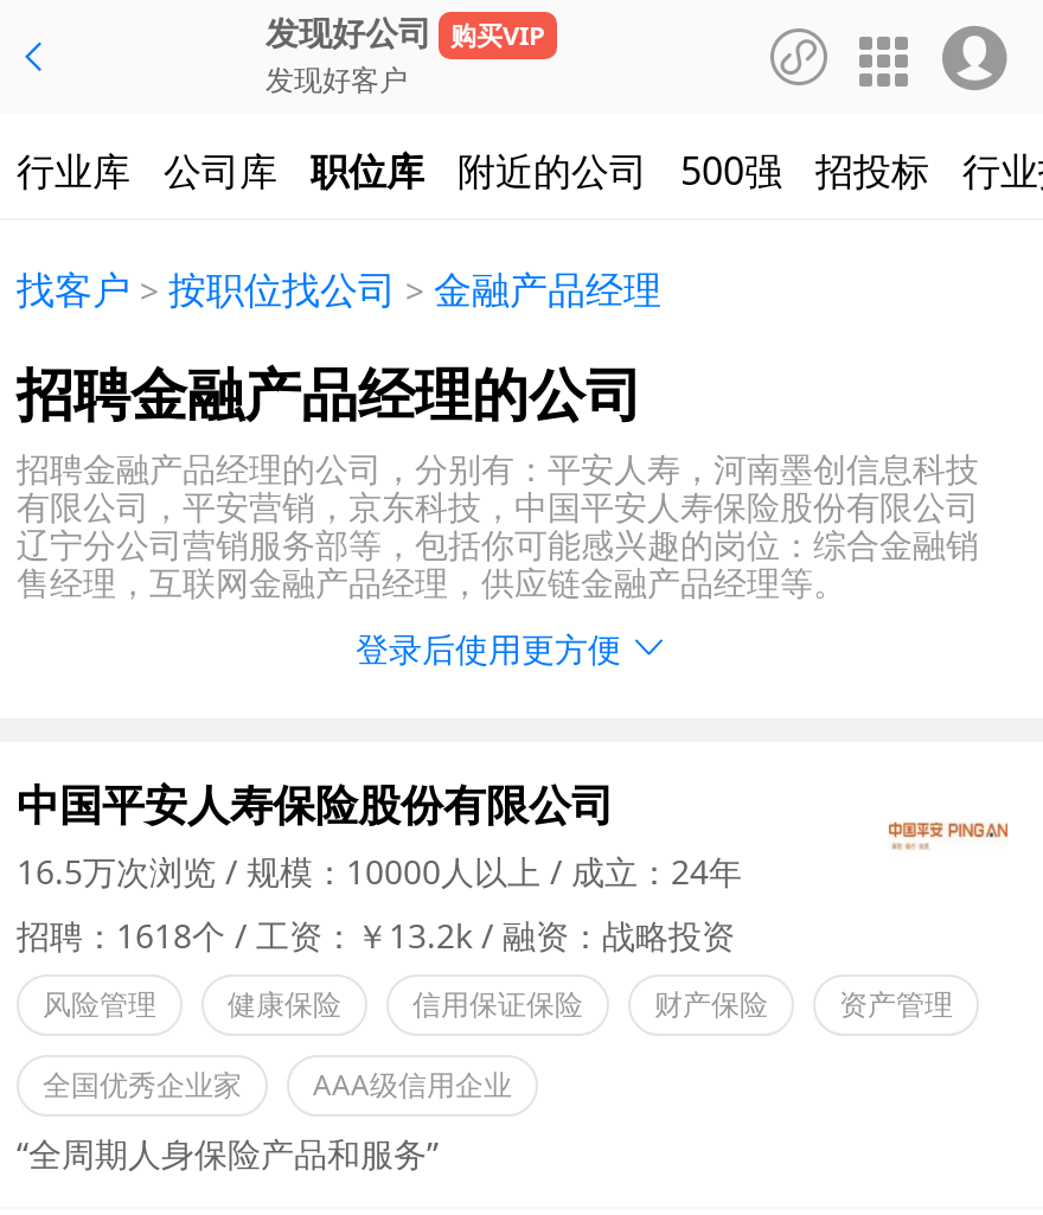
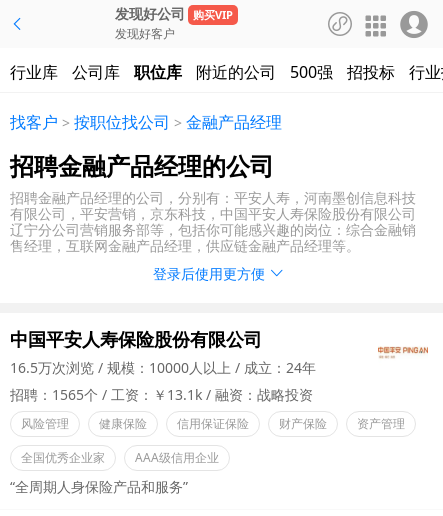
- 招聘：1618个
+ 招聘：1565个

- 工资：￥13.2k
+ 工资：￥13.1k
